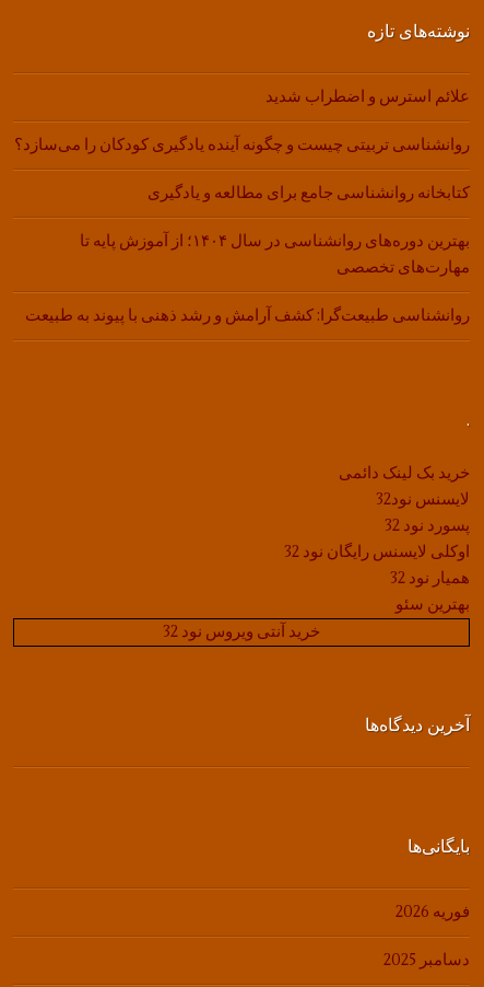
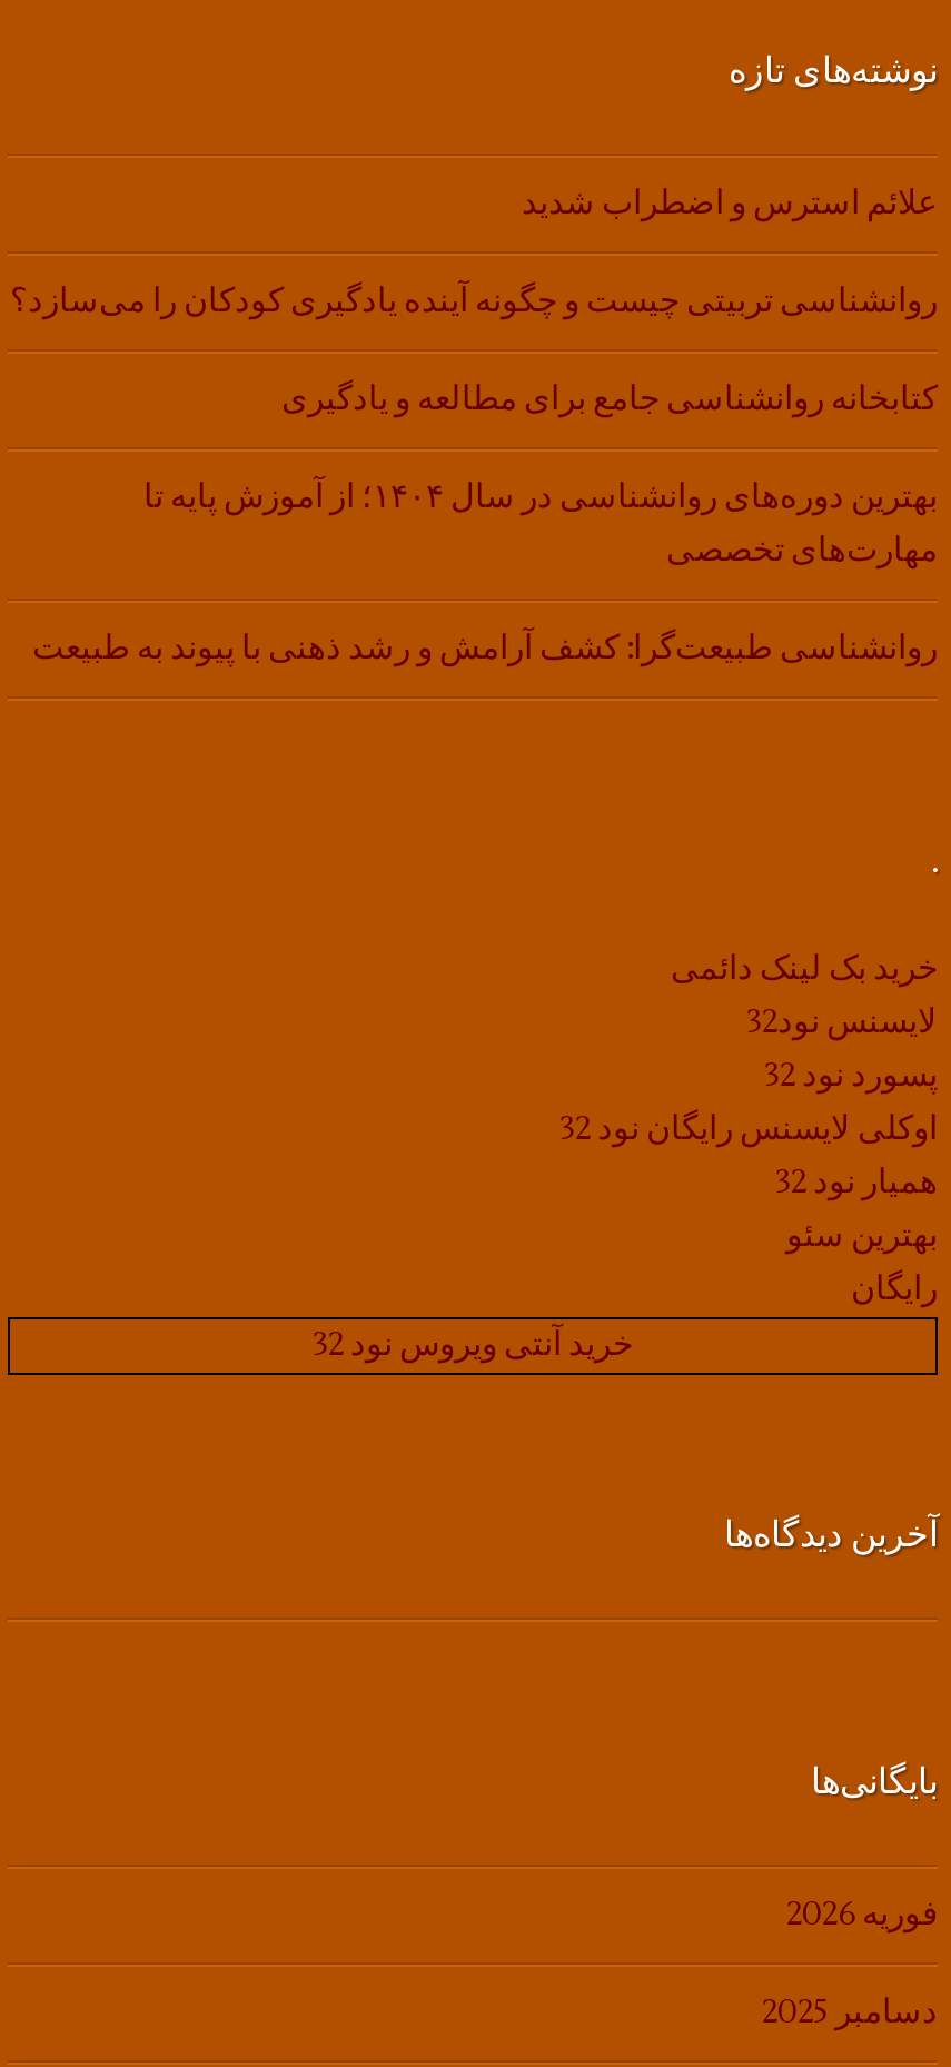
+ رایگان
